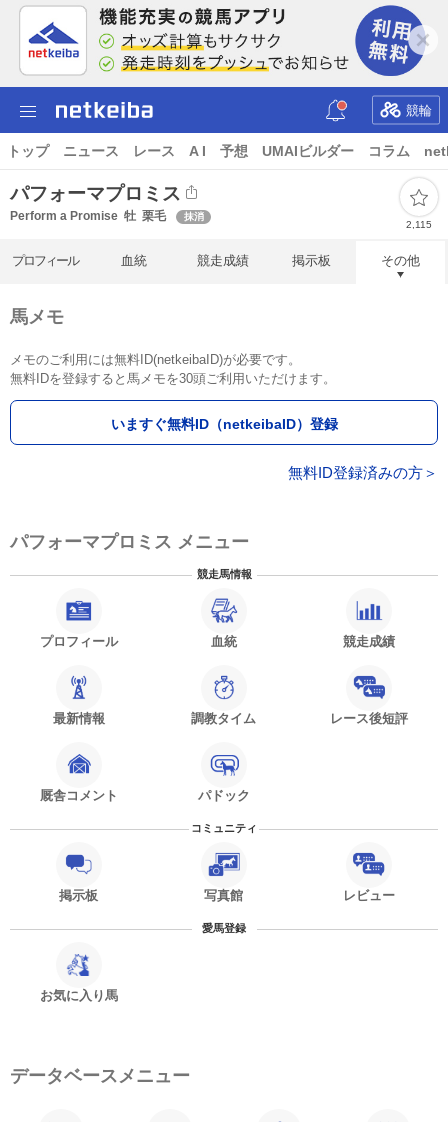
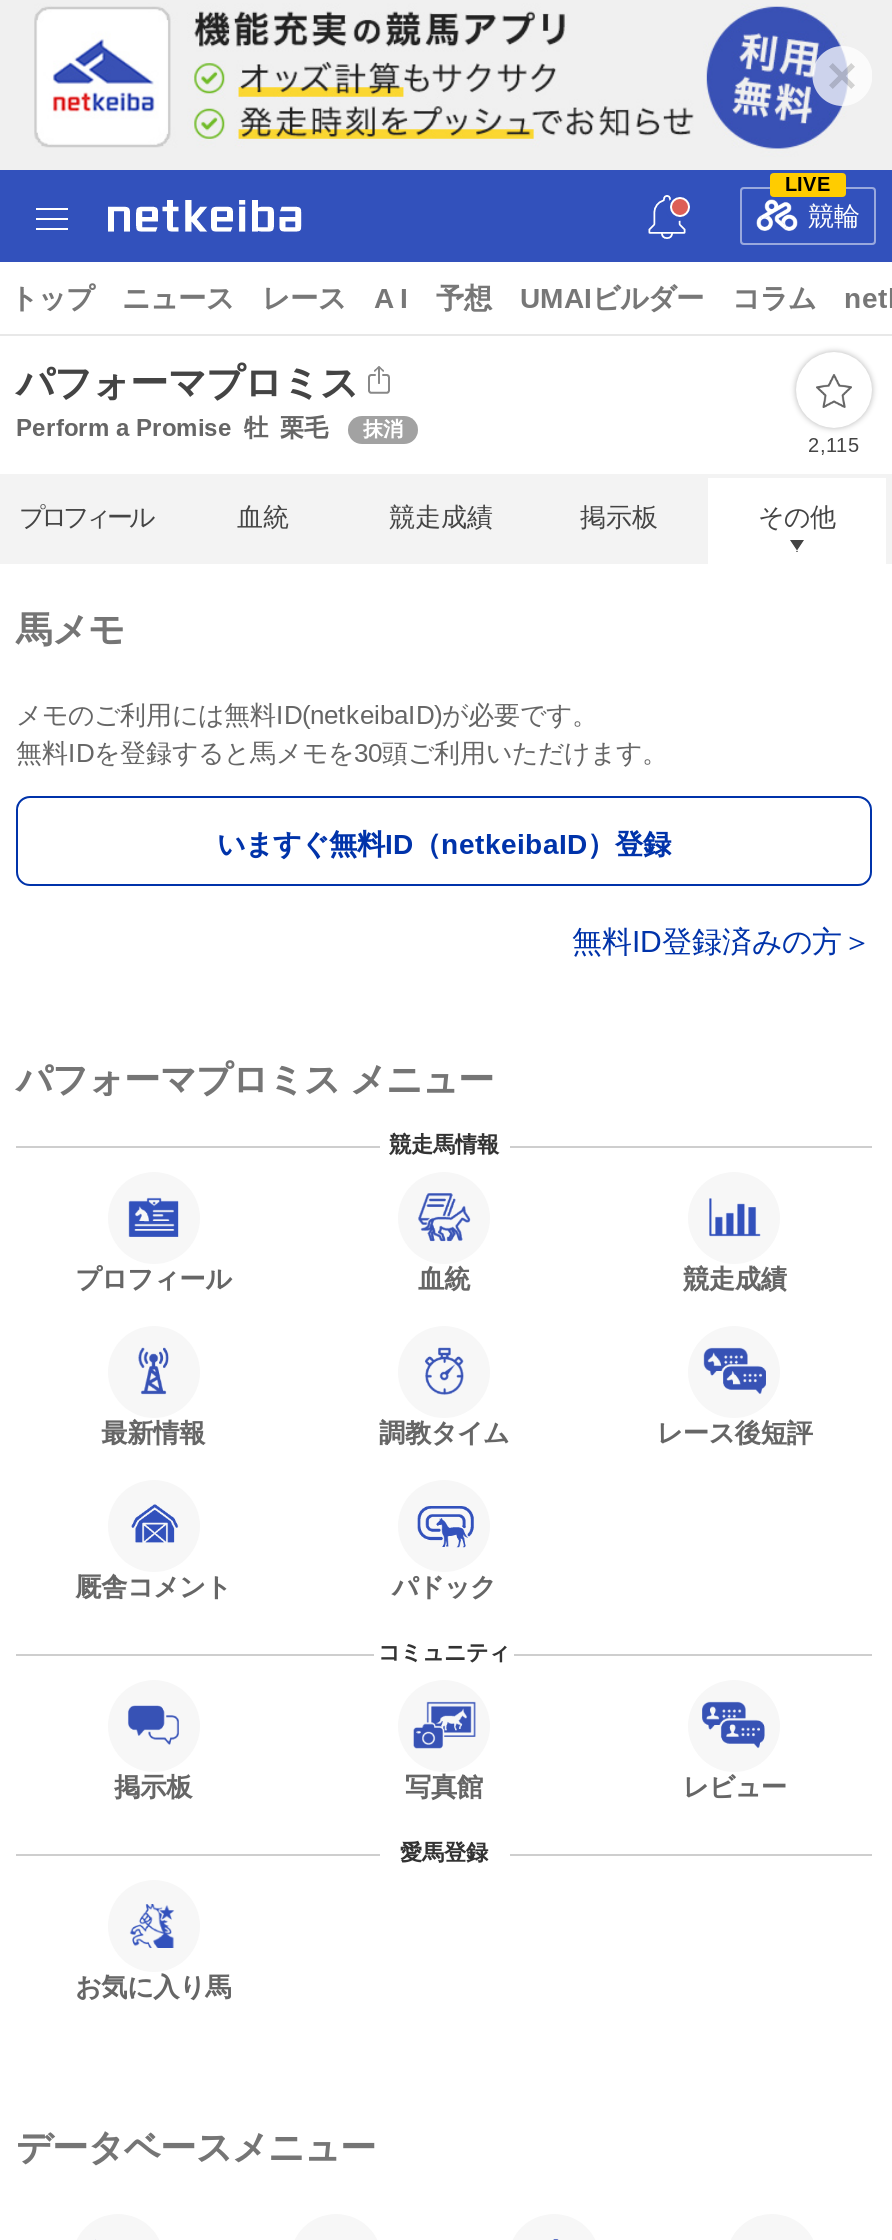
+ LIVE
